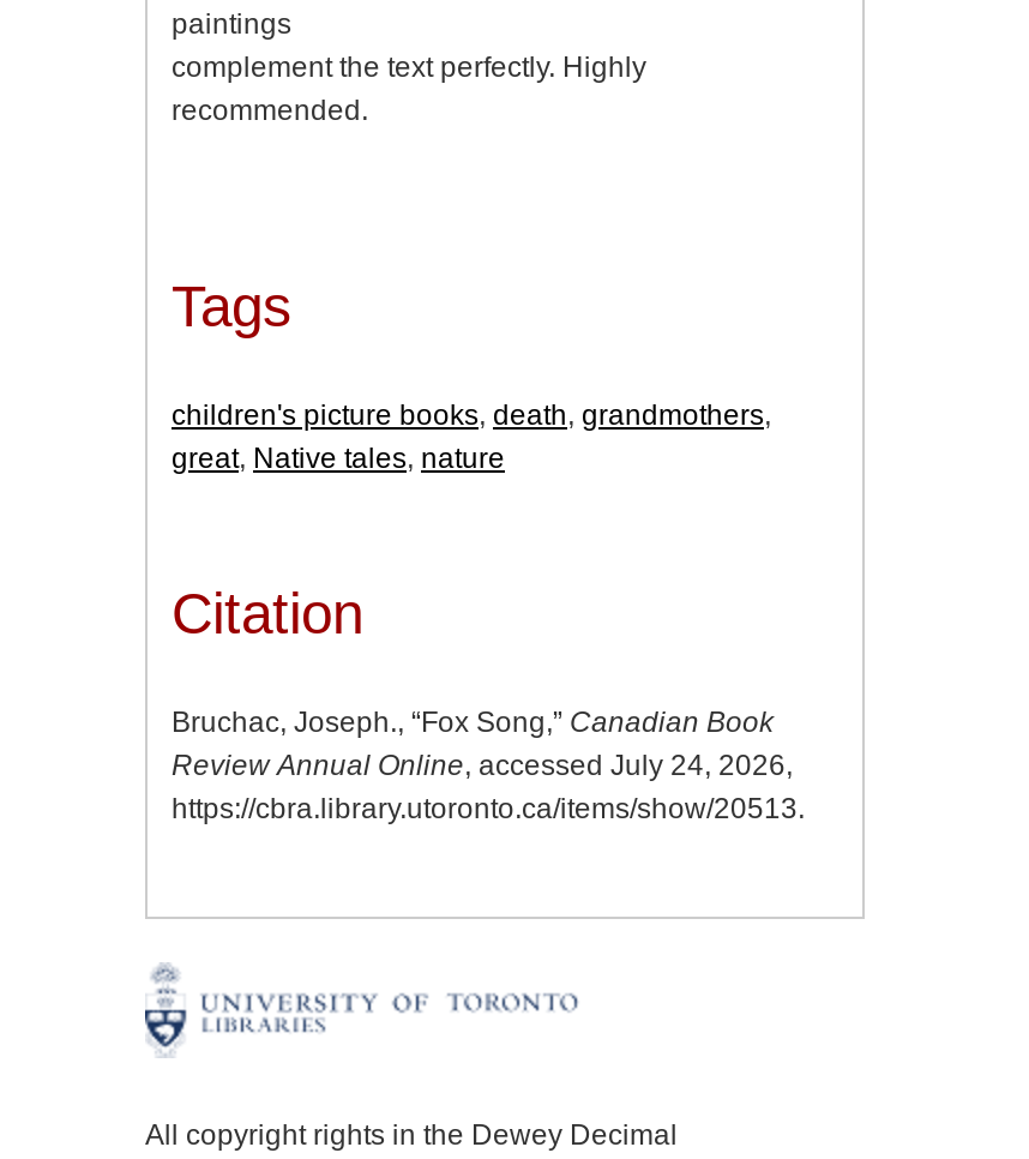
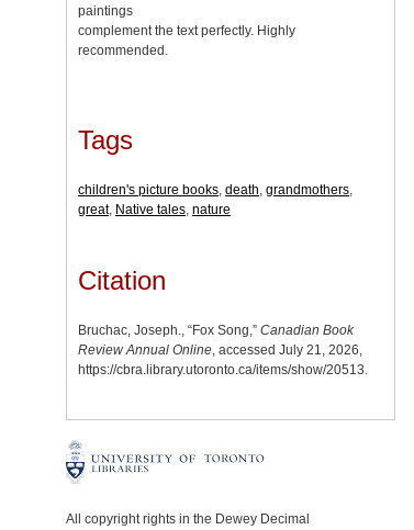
- Review Annual Online, accessed July 24, 2026,
+ Review Annual Online, accessed July 21, 2026,
